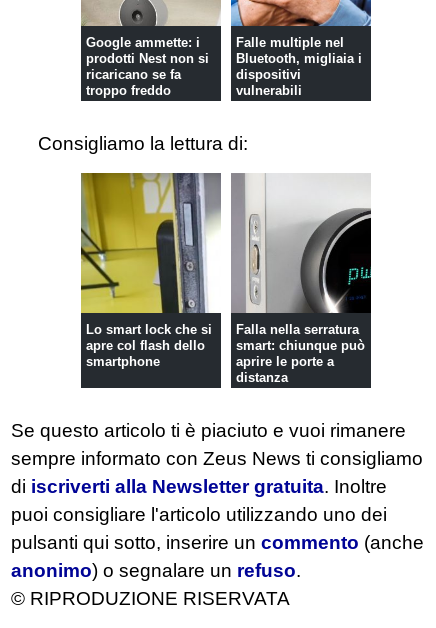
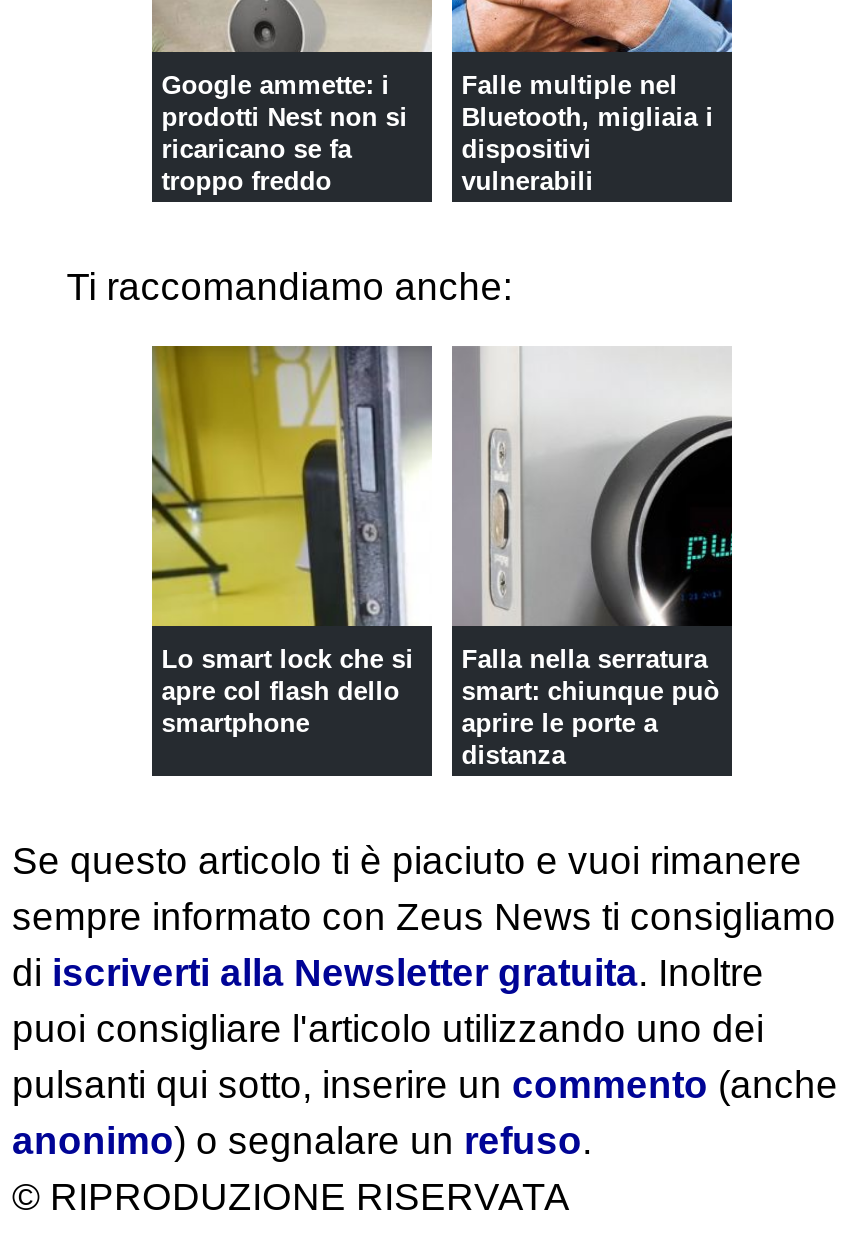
- Consigliamo la lettura di:
+ Ti raccomandiamo anche:
